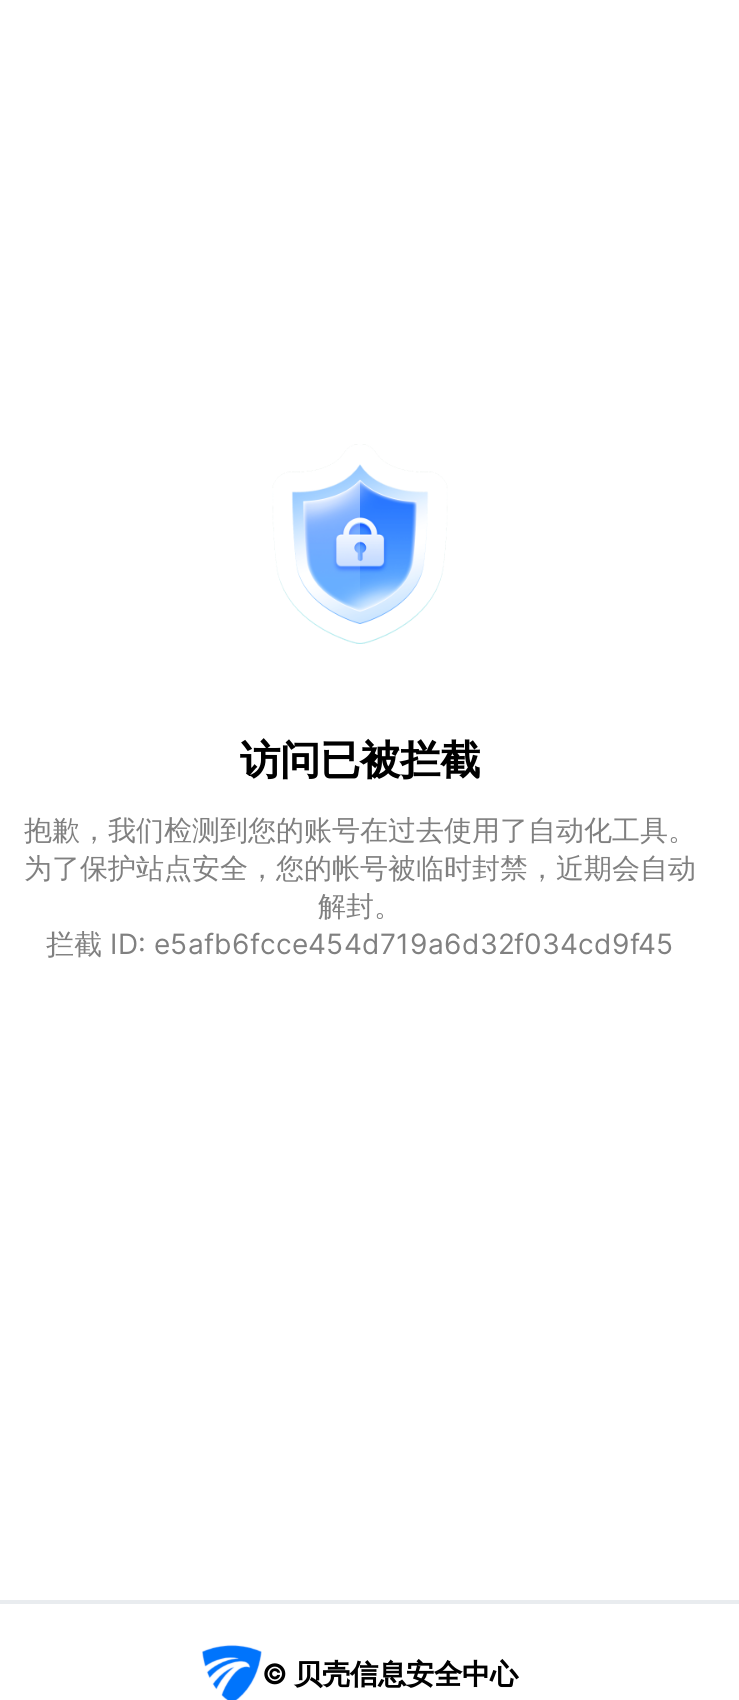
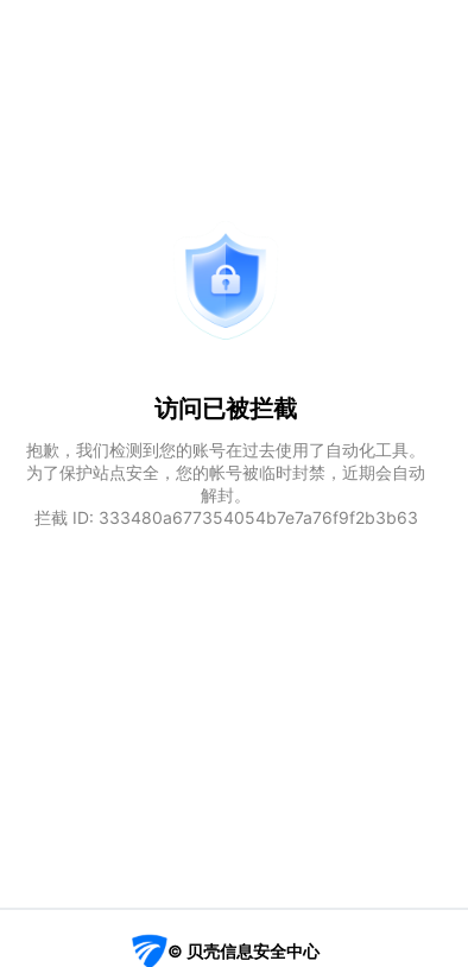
- 拦截 ID: e5afb6fcce454d719a6d32f034cd9f45
+ 拦截 ID: 333480a677354054b7e7a76f9f2b3b63
